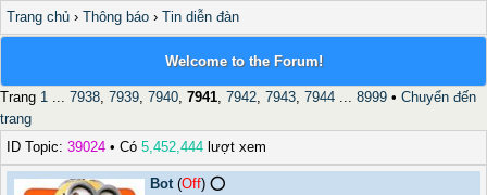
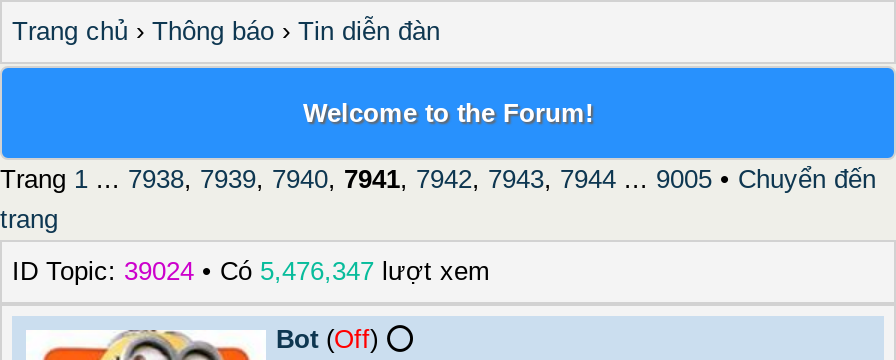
- Trang 1... 7938, 7939, 7940, 7941, 7942, 7943, 7944... 8999 • Chuyển đến
+ Trang 1... 7938, 7939, 7940, 7941, 7942, 7943, 7944... 9005 • Chuyển đến

- ID Topic: 39024 • Có 5,452,444 lượt xem
+ ID Topic: 39024 • Có 5,476,347 lượt xem
